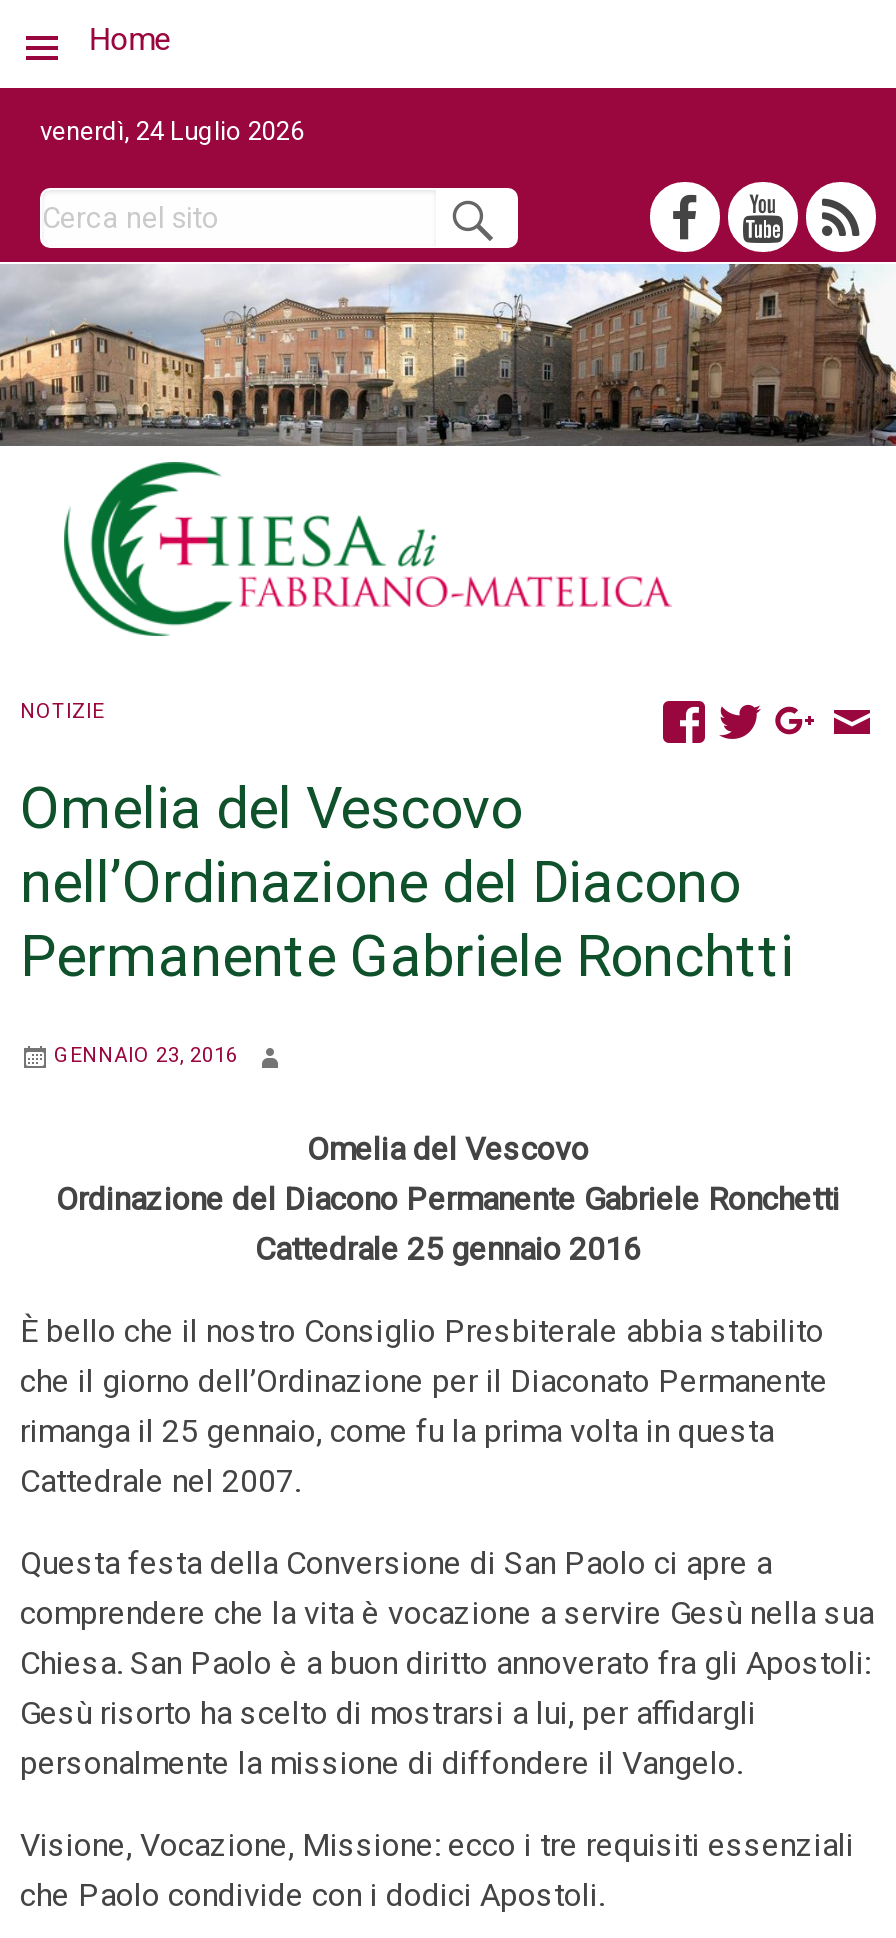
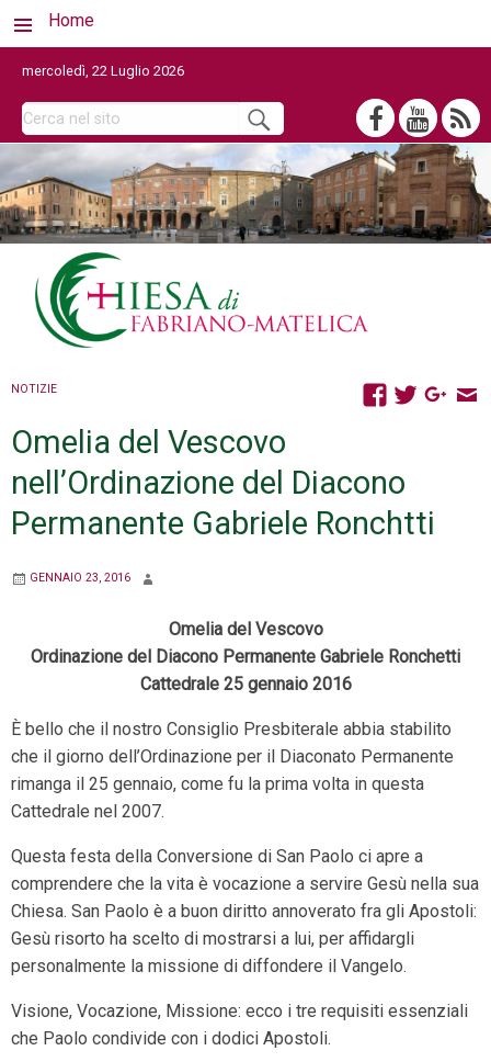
- venerdì, 24 Luglio 2026
+ mercoledì, 22 Luglio 2026
